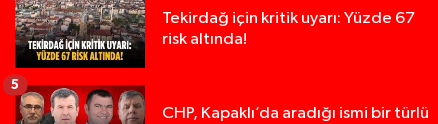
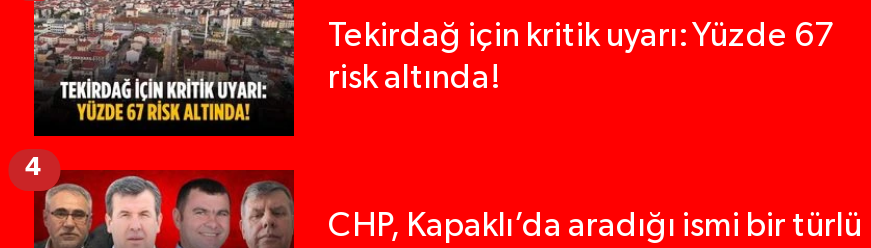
- 5
+ 4
